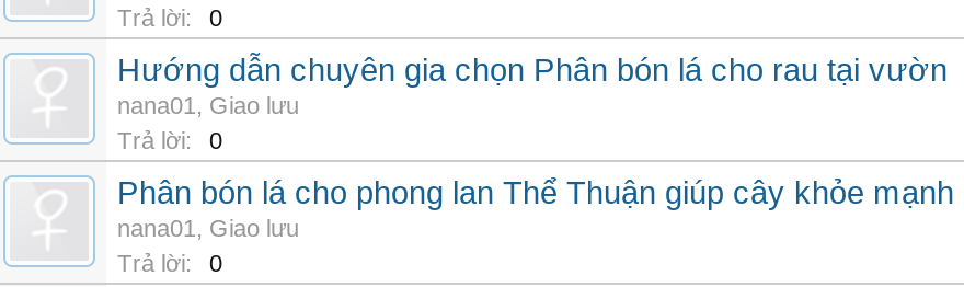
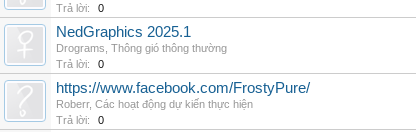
- Hướng dẫn chuyên gia chọn Phân bón lá cho rau tại vườn
- nana01, Giao lưu
+ NedGraphics 2025.1
+ Drograms, Thông gió thông thường

- Phân bón lá cho phong lan Thể Thuận giúp cây khỏe mạnh
- nana01, Giao lưu
+ https://www.facebook.com/FrostyPure/
+ Roberr, Các hoạt động dự kiến thực hiện
